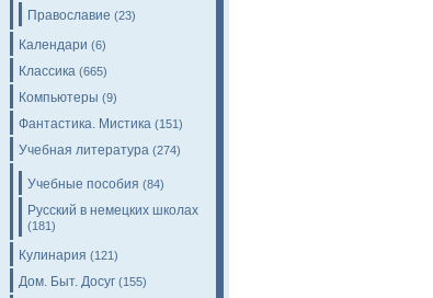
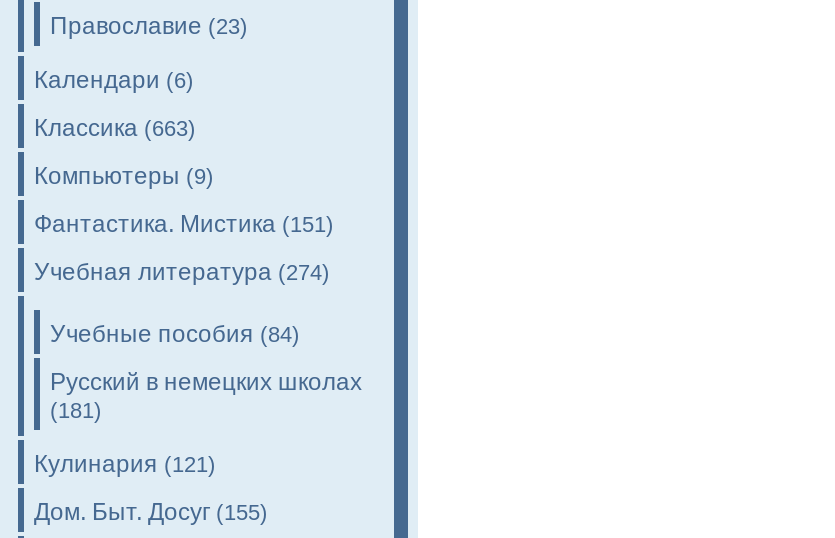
- Классика (665)
+ Классика (663)
